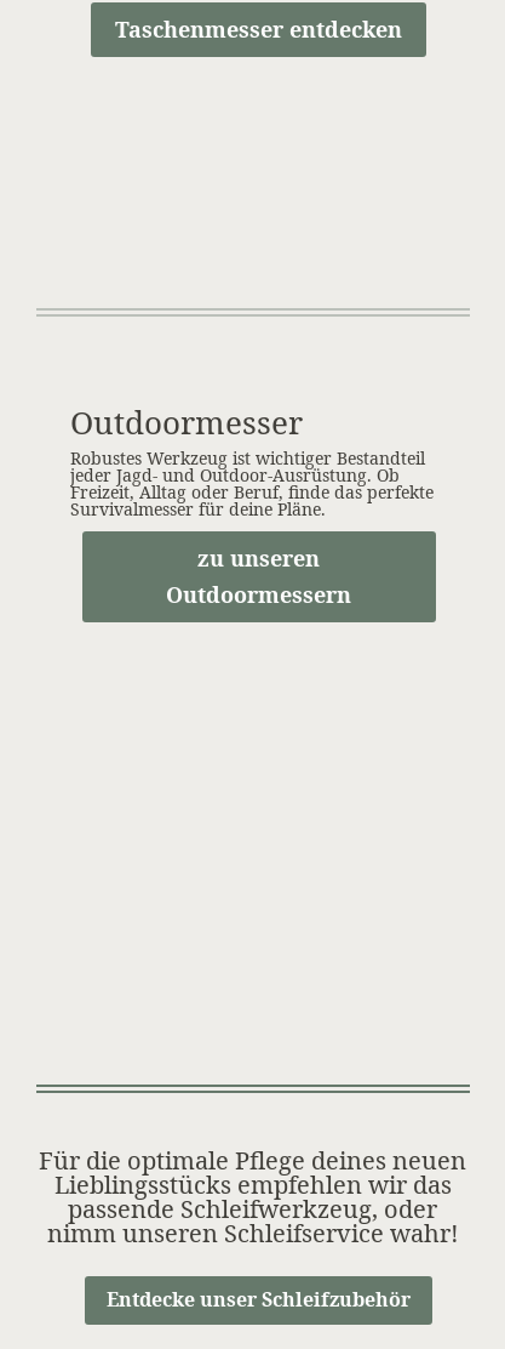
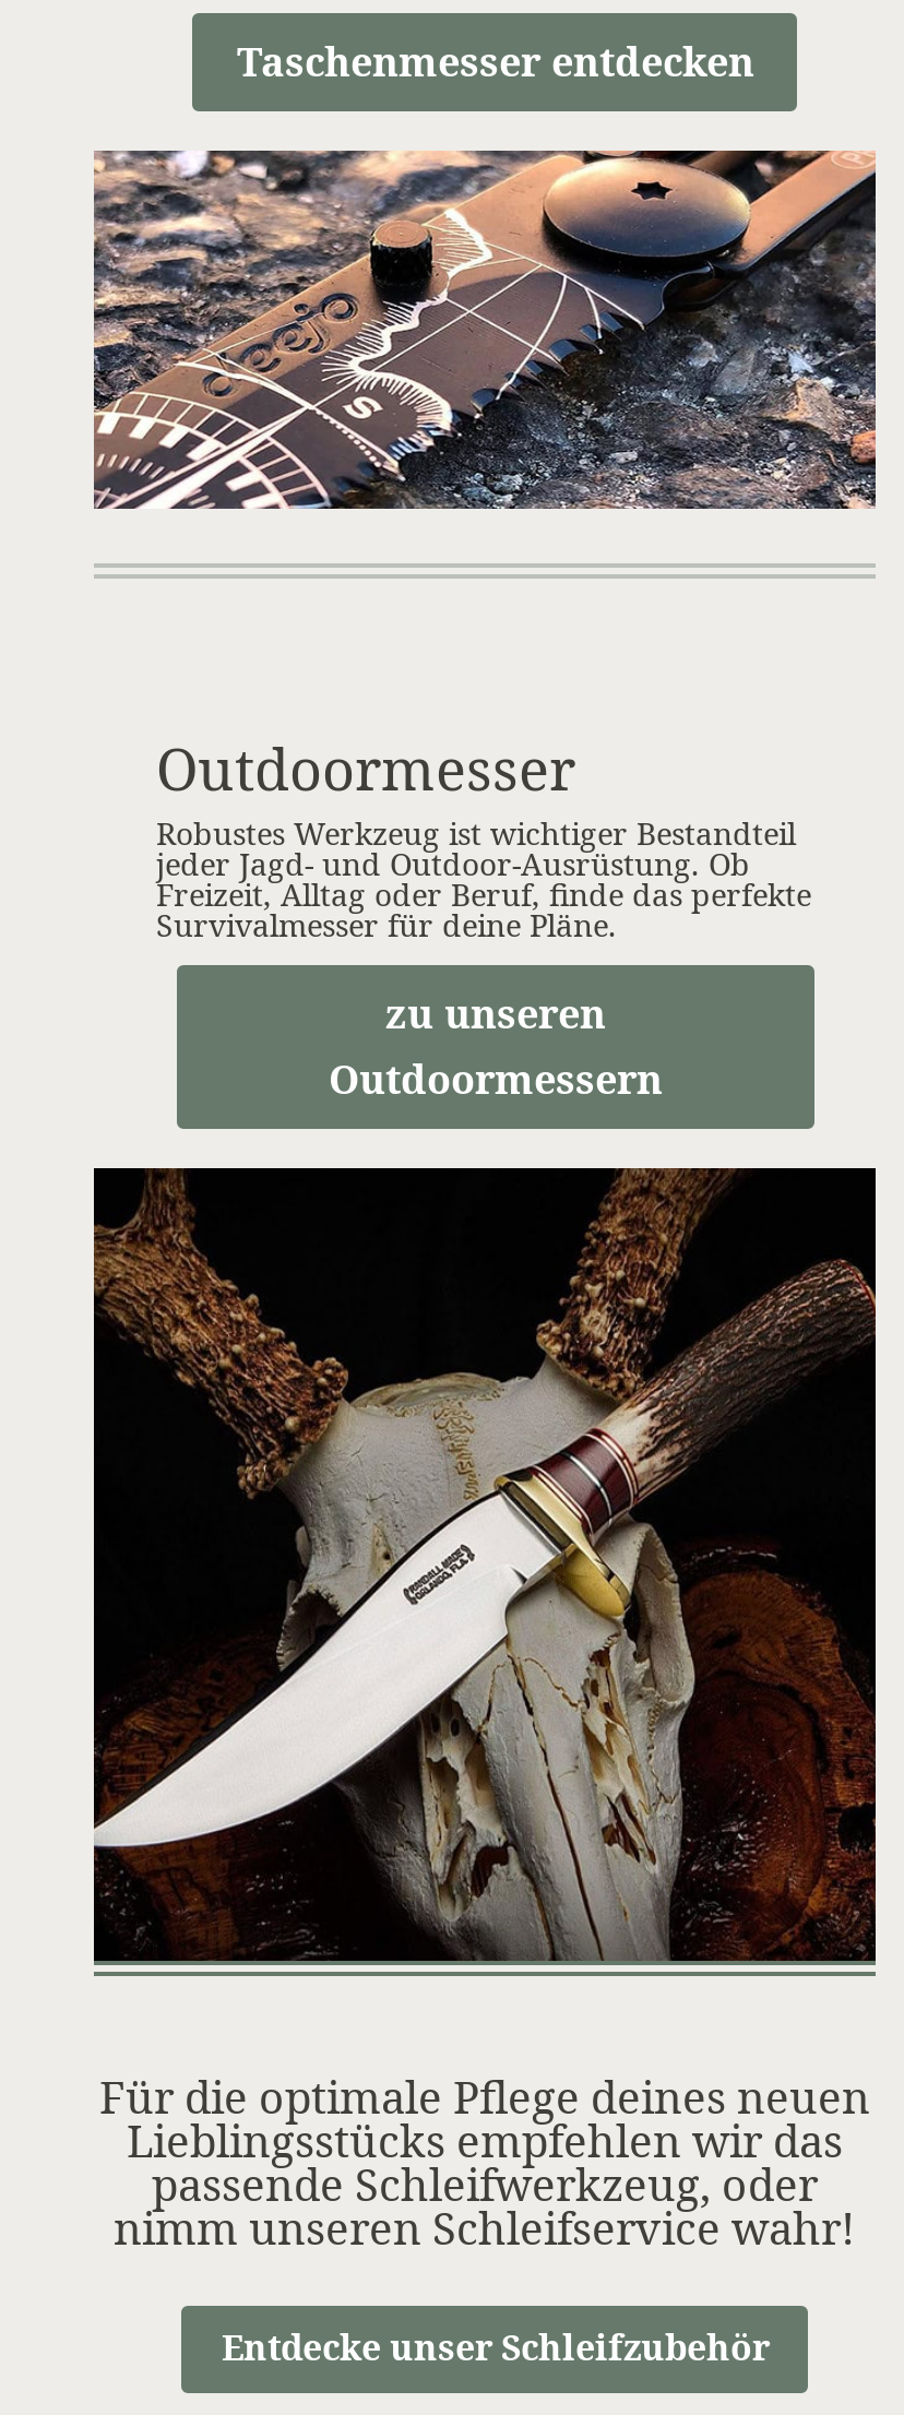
+ [image]

+ [image]
